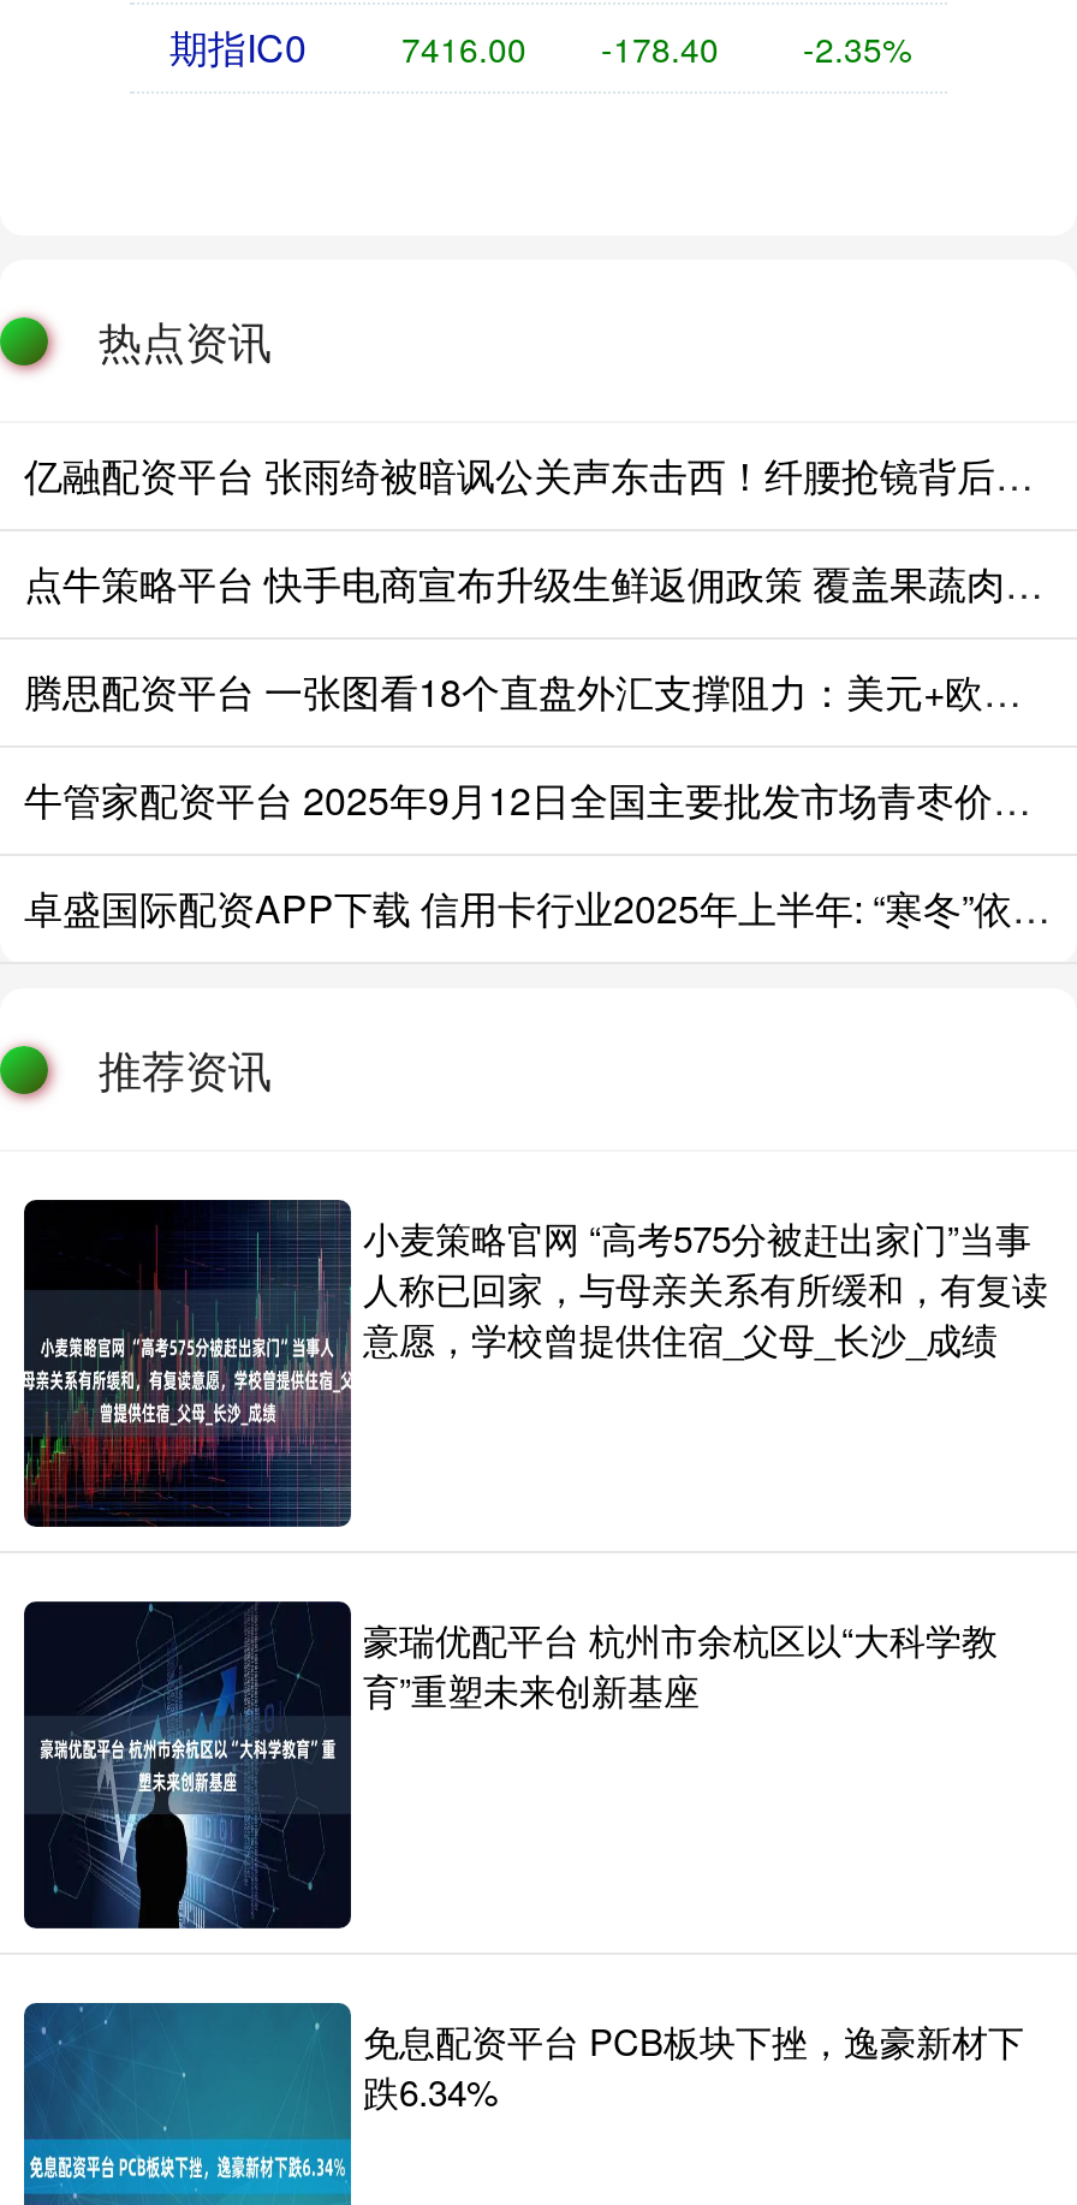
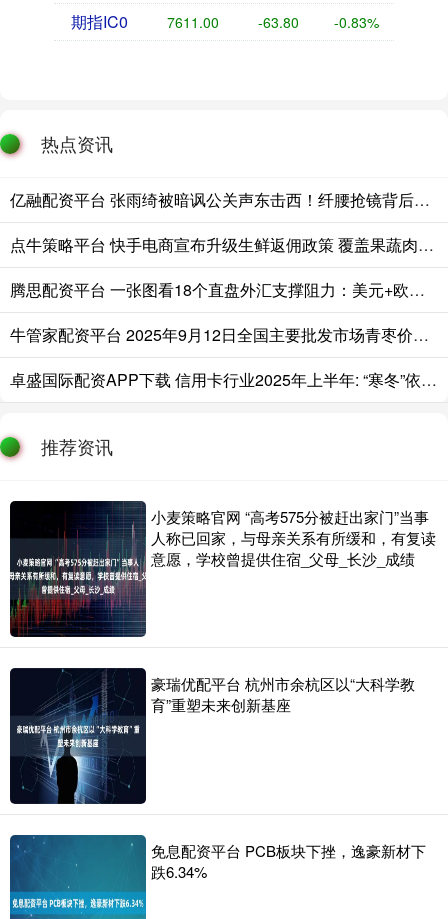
- 7416.00
+ 7611.00

- -178.40
+ -63.80

- -2.35%
+ -0.83%
